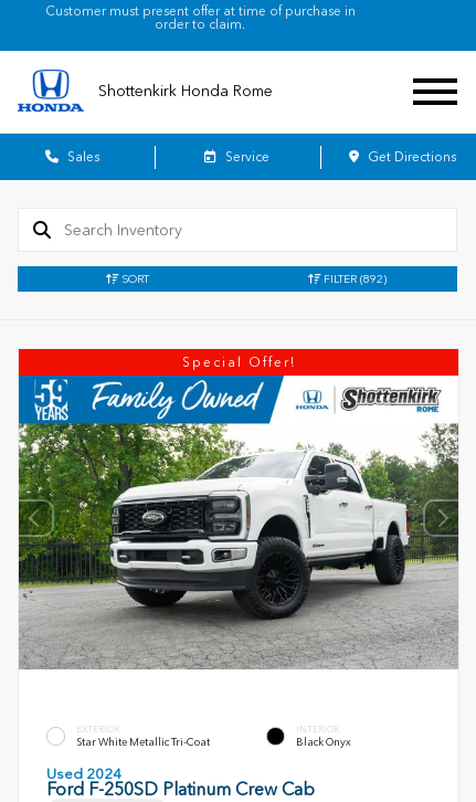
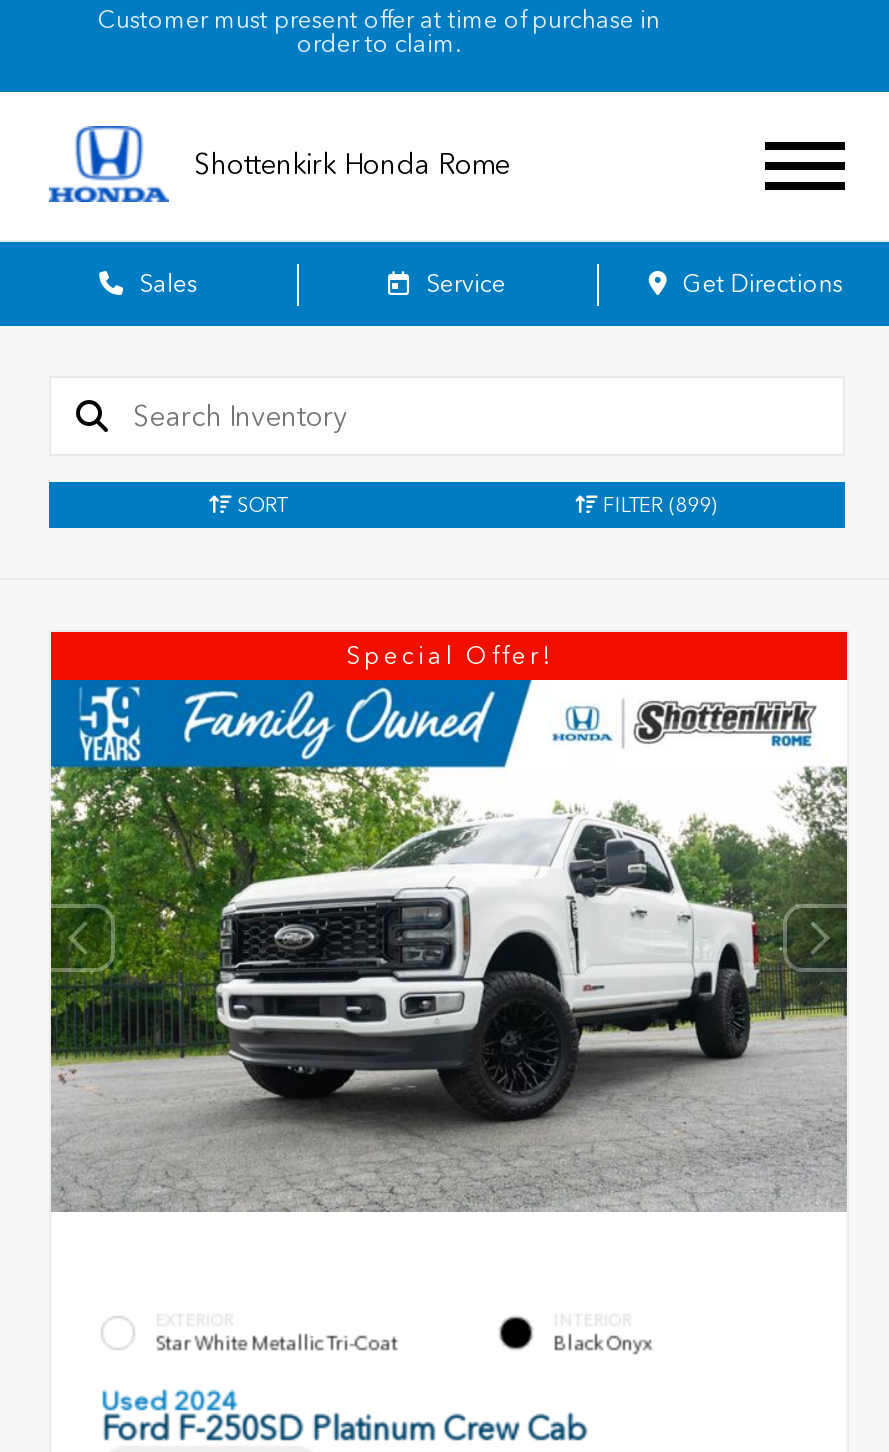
- FILTER (892)
+ FILTER (899)
